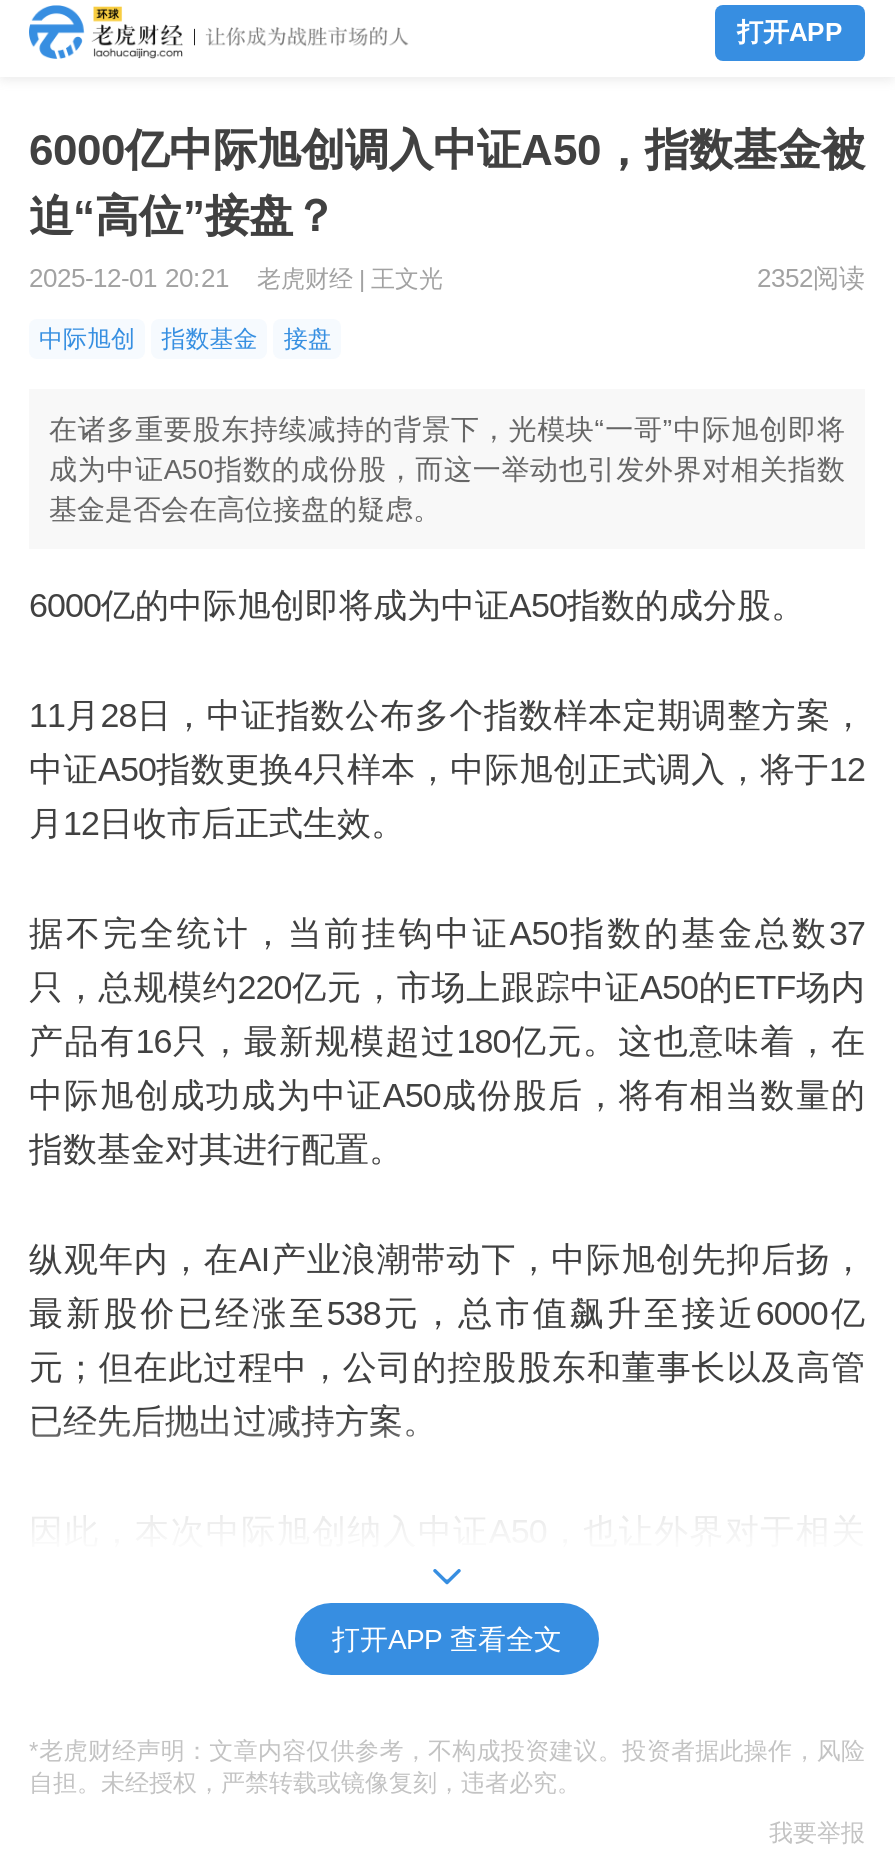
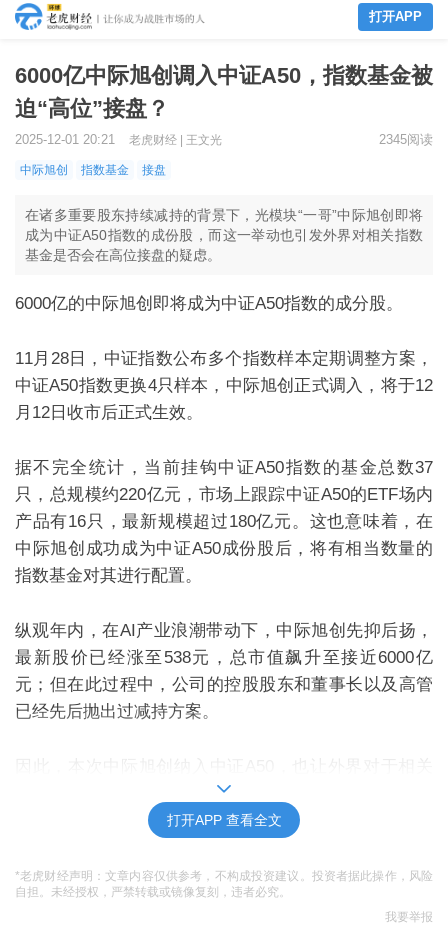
- 2352阅读
+ 2345阅读
